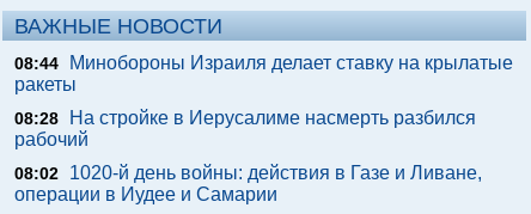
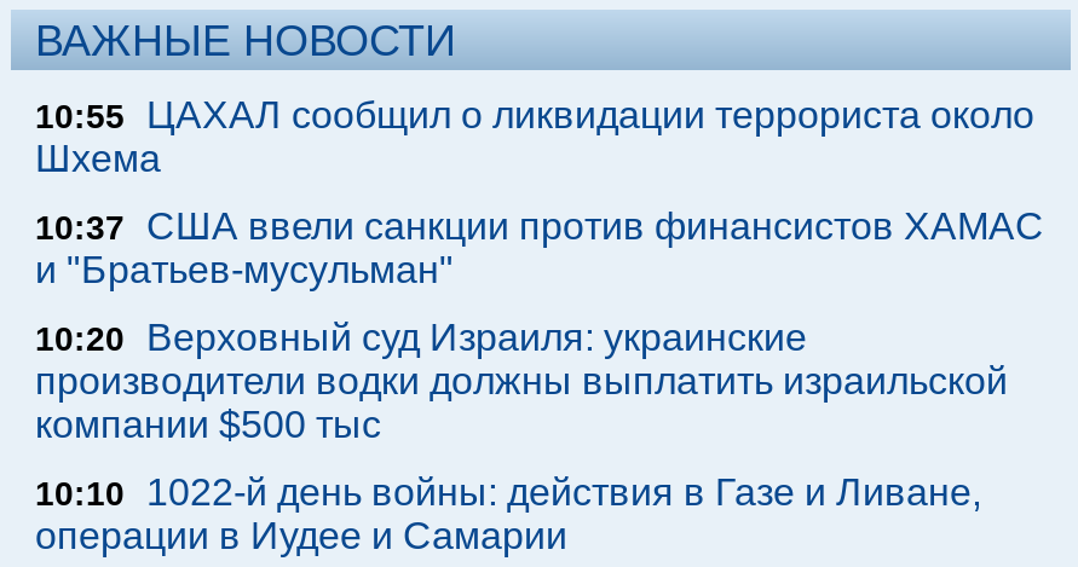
- 08:44 Минобороны Израиля делает ставку на крылатые
- ракеты
- 08:28 На стройке в Иерусалиме насмерть разбился
- рабочий
- 08:02 1020-й день войны: действия в Газе и Ливане,
+ 10:55 ЦАХАЛ сообщил о ликвидации террориста около
+ Шхема
+ 10:37 США ввели санкции против финансистов ХАМАС
+ и "Братьев-мусульман"
+ 10:20 Верховный суд Израиля: украинские
+ производители водки должны выплатить израильской
+ компании $500 тыс
+ 10:10 1022-й день войны: действия в Газе и Ливане,
